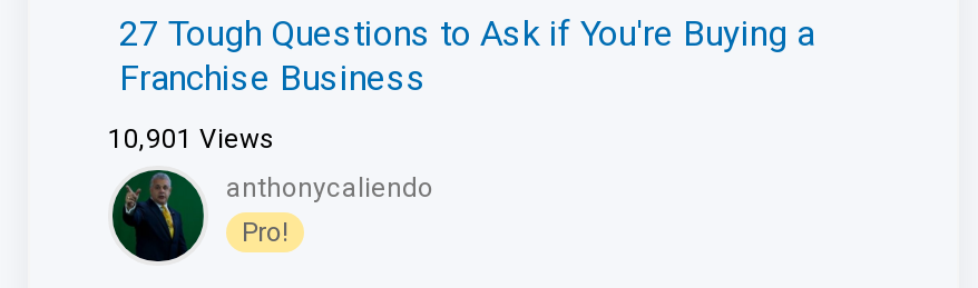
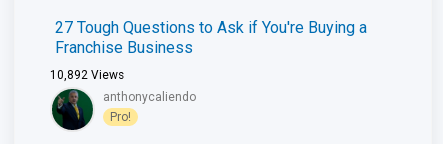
- 10,901 Views
+ 10,892 Views
